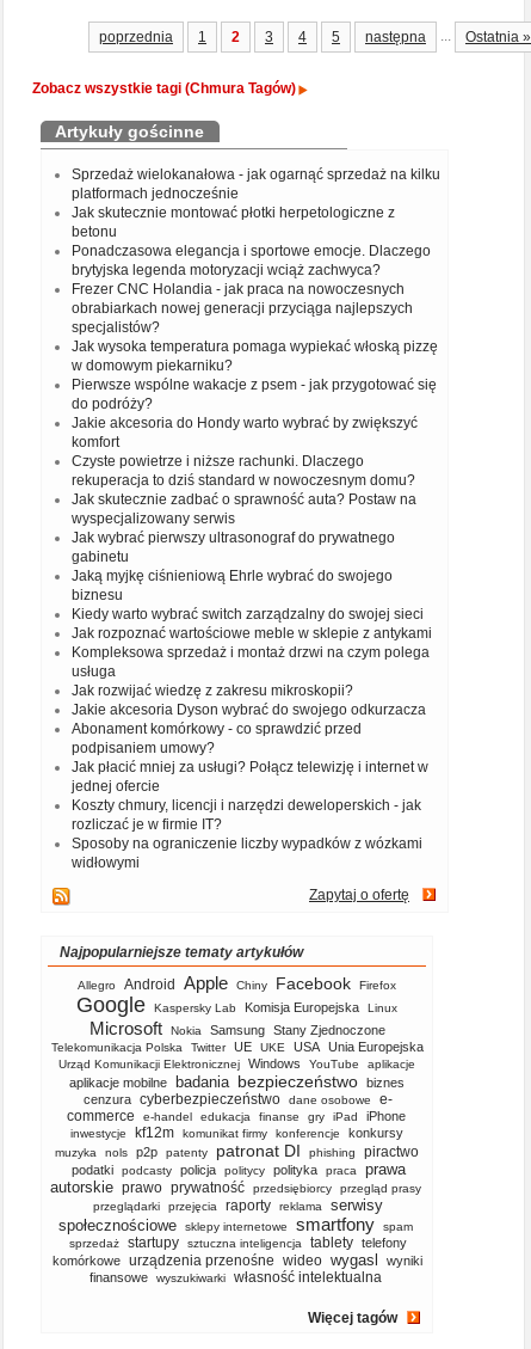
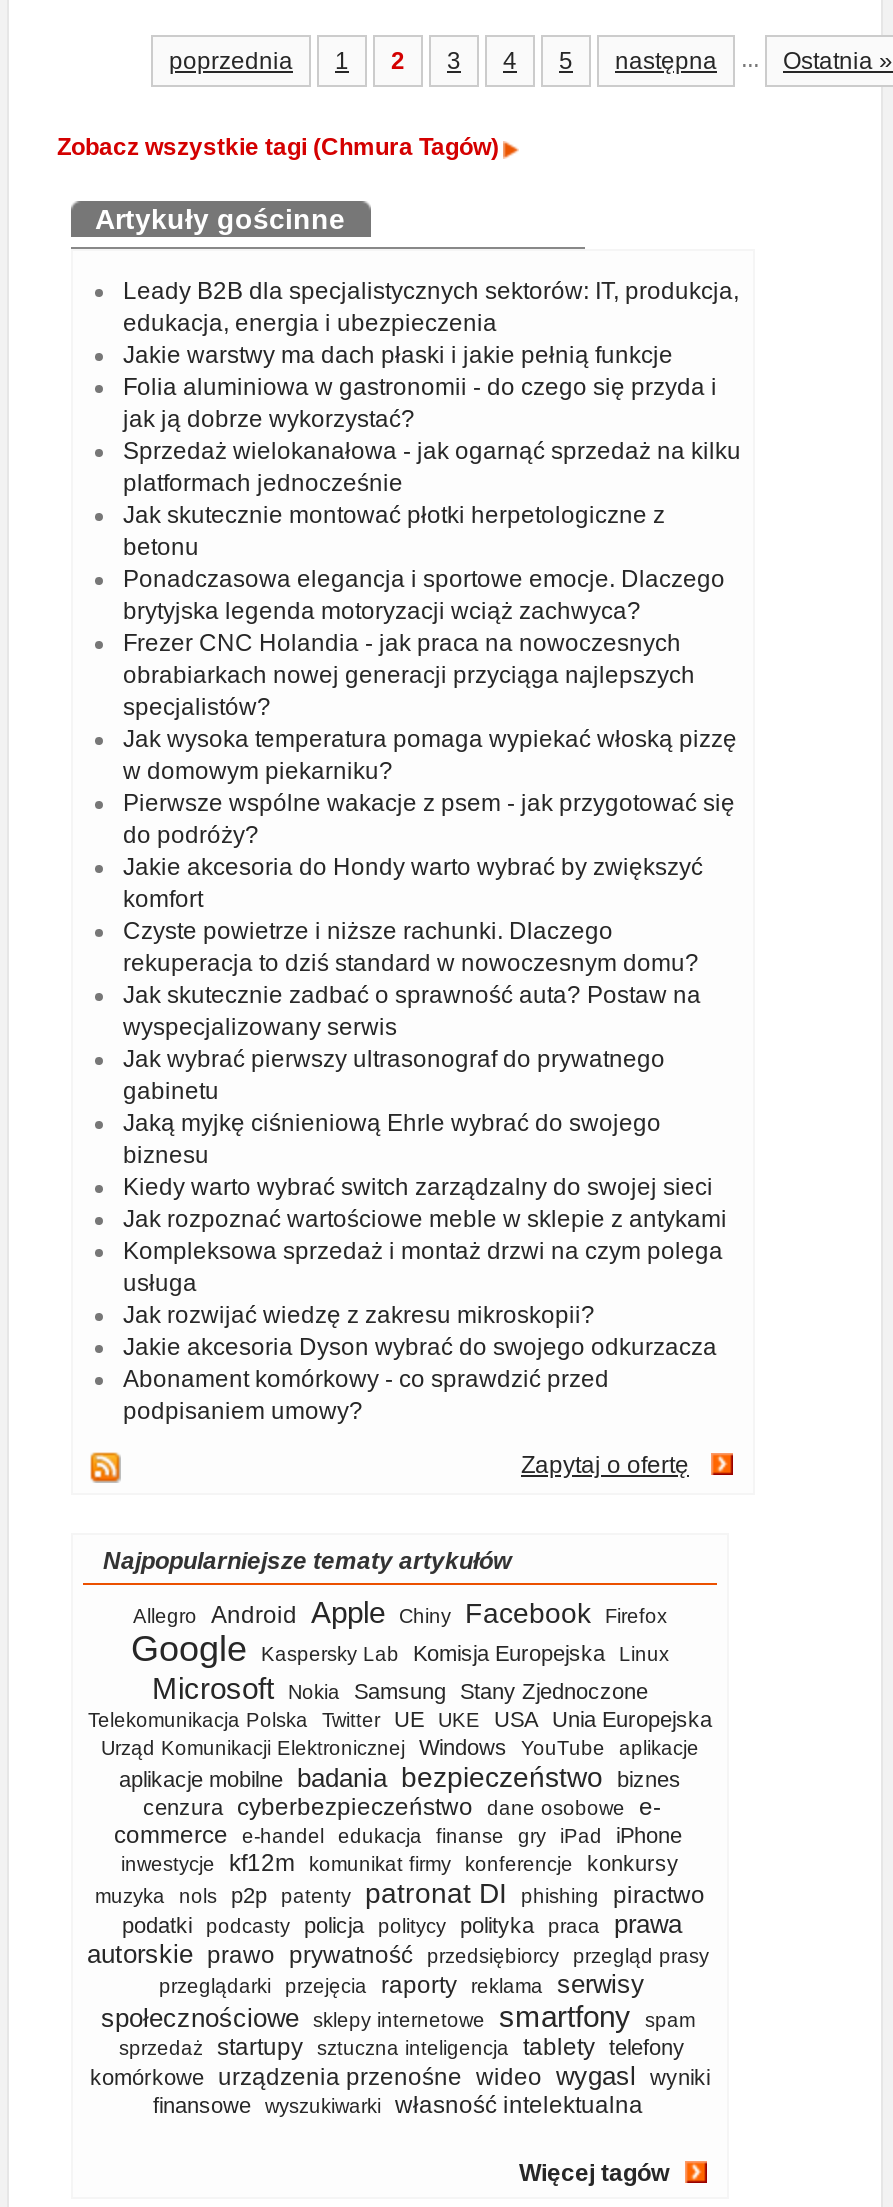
+ Leady B2B dla specjalistycznych sektorów: IT, produkcja,
+ edukacja, energia i ubezpieczenia
+ Jakie warstwy ma dach płaski i jakie pełnią funkcje
+ Folia aluminiowa w gastronomii - do czego się przyda i
+ jak ją dobrze wykorzystać?

moved down: Sprzedaż wielokanałowa - jak ogarnąć sprzedaż na kilku | platformach jednocześnie | Jak skutecznie montować płotki herpetologiczne z | ... | Abonament komórkowy - co sprawdzić przed | podpisaniem umowy?

- Jak płacić mniej za usługi? Połącz telewizję i internet w
- jednej ofercie
- Koszty chmury, licencji i narzędzi deweloperskich - jak
- rozliczać je w firmie IT?
- Sposoby na ograniczenie liczby wypadków z wózkami
- widłowymi
